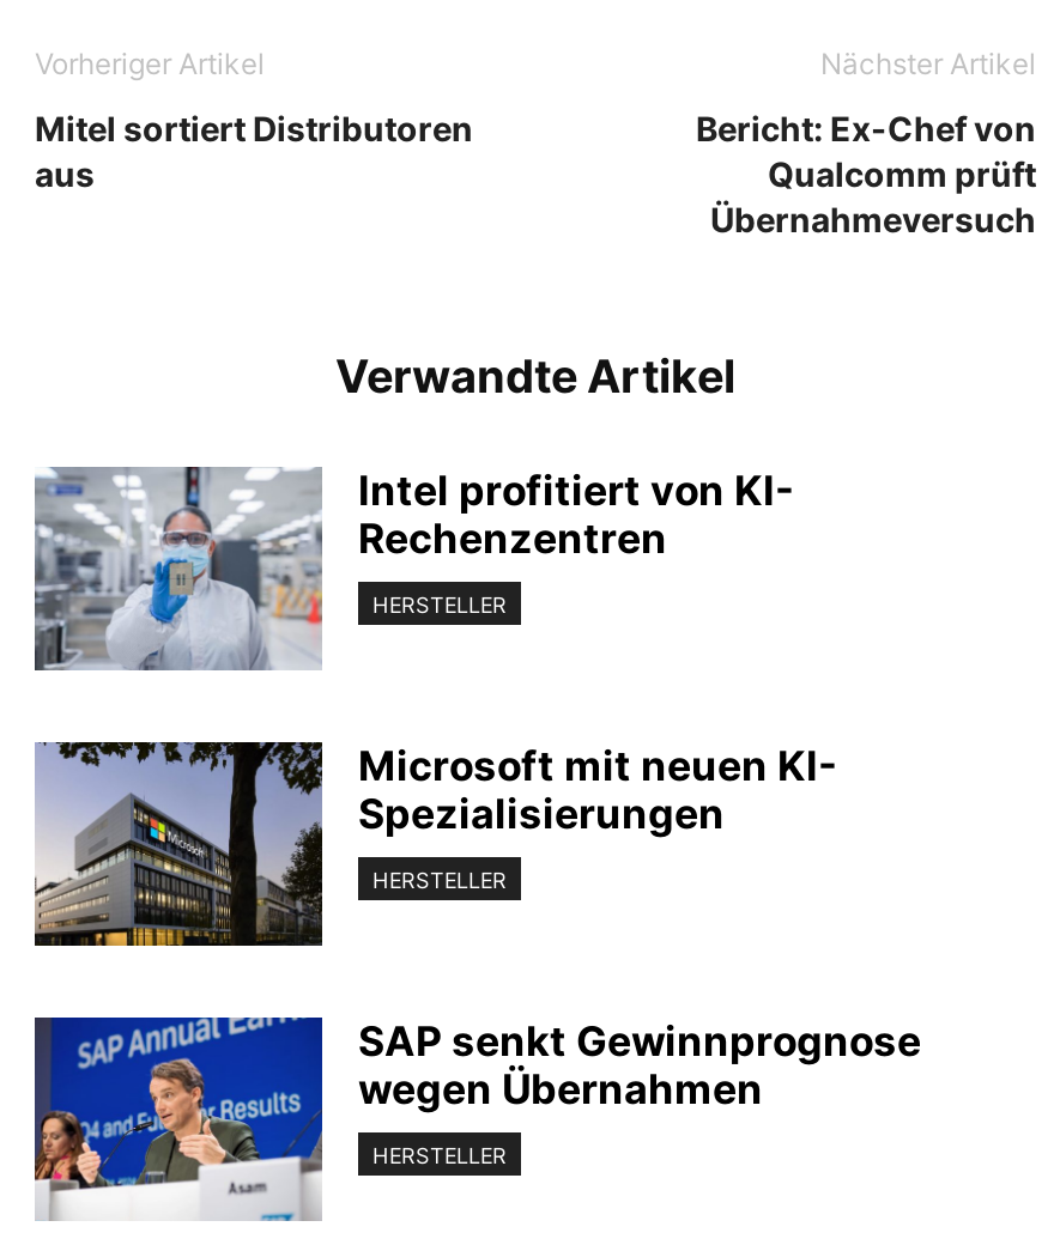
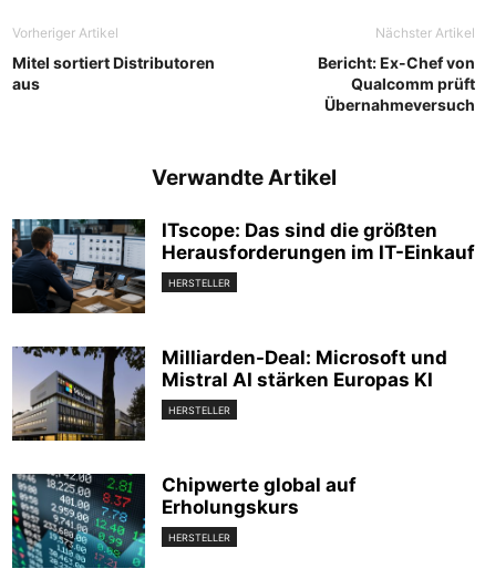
- [image]
- Intel profitiert von KI-
- Rechenzentren
+ [image]
+ ITscope: Das sind die größten
+ Herausforderungen im IT-Einkauf

- Microsoft mit neuen KI-
- Spezialisierungen
+ Milliarden-Deal: Microsoft und
+ Mistral AI stärken Europas KI

- [image]
- SAP senkt Gewinnprognose
- wegen Übernahmen
+ [image]
+ Chipwerte global auf
+ Erholungskurs
